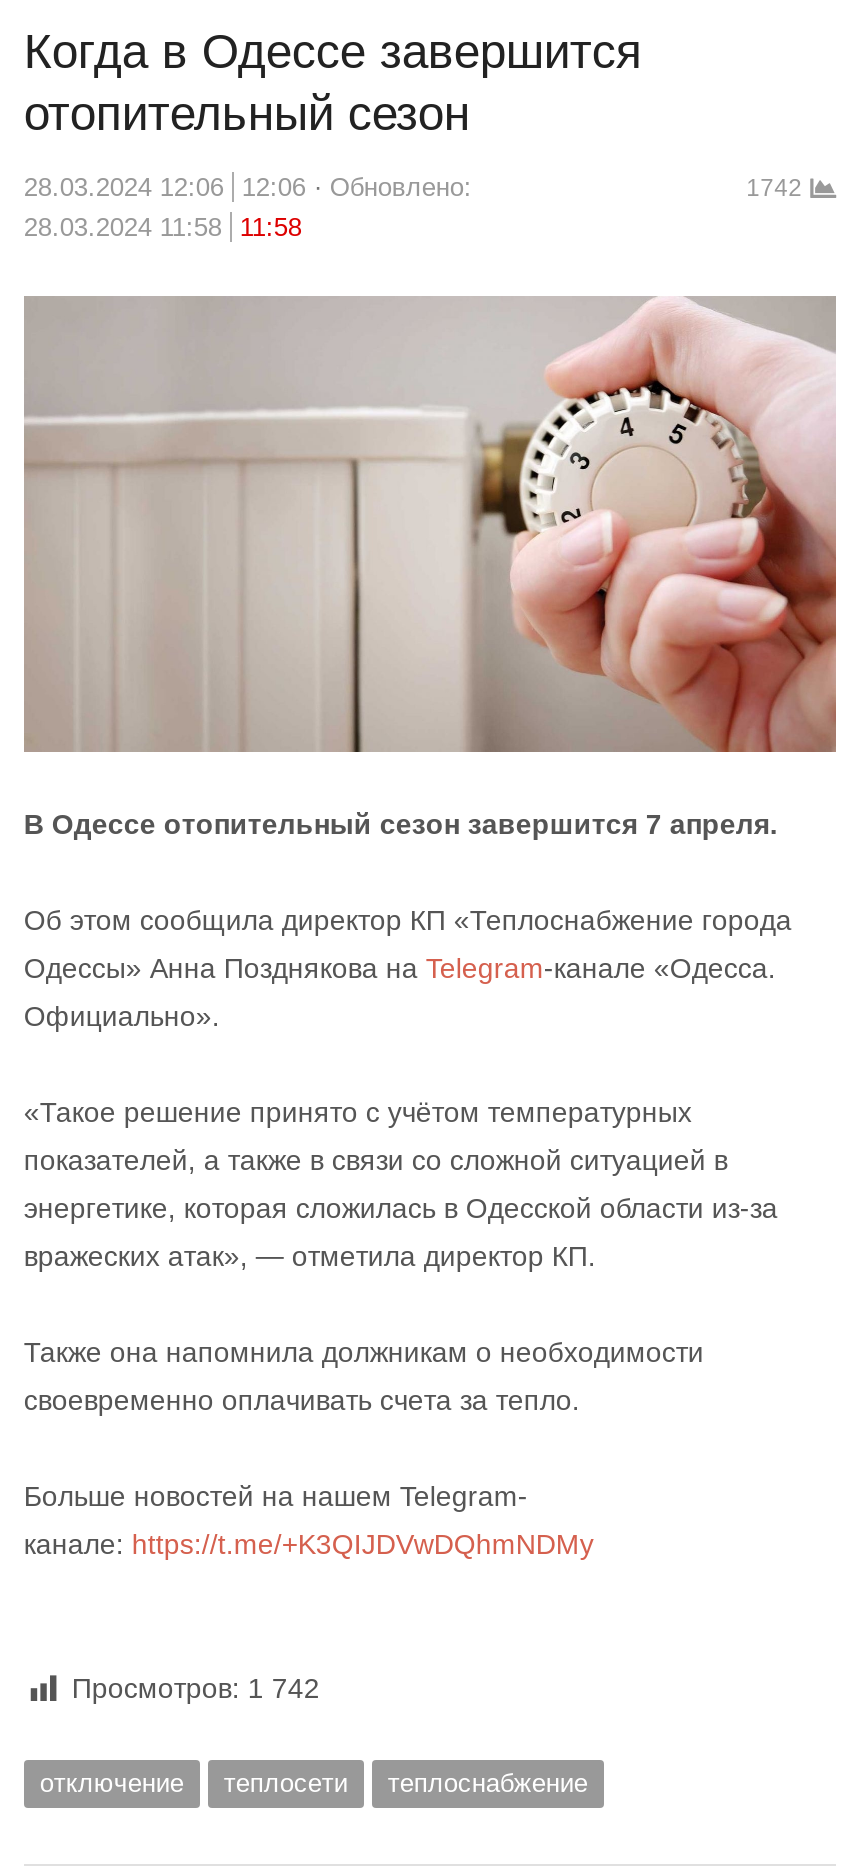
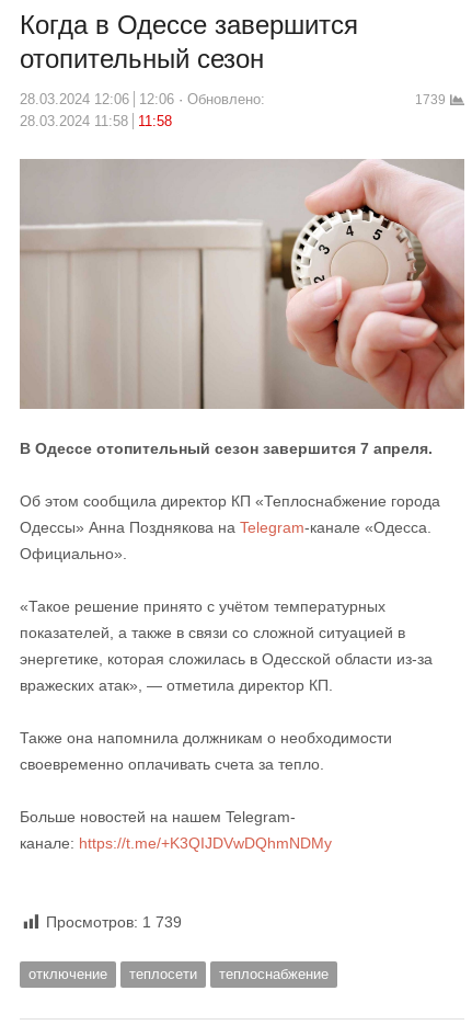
- 1742
+ 1739

- Просмотров: 1 742
+ Просмотров: 1 739
